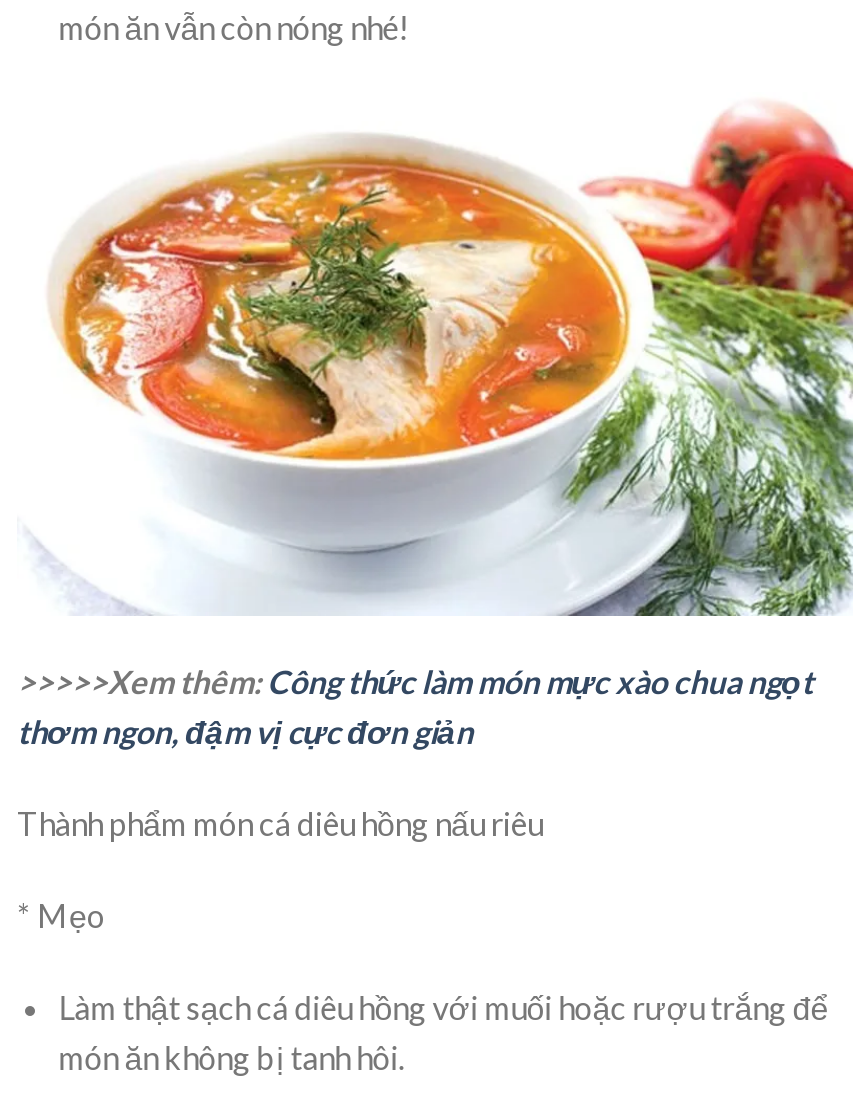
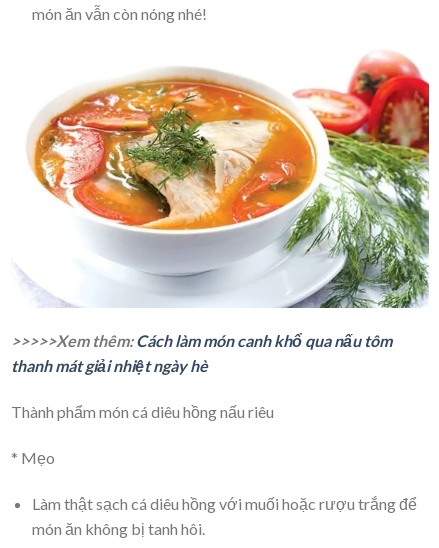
- >>>>>Xem thêm: Công thức làm món mực xào chua ngọt
- thơm ngon, đậm vị cực đơn giản
+ >>>>>Xem thêm: Cách làm món canh khổ qua nấu tôm
+ thanh mát giải nhiệt ngày hè
